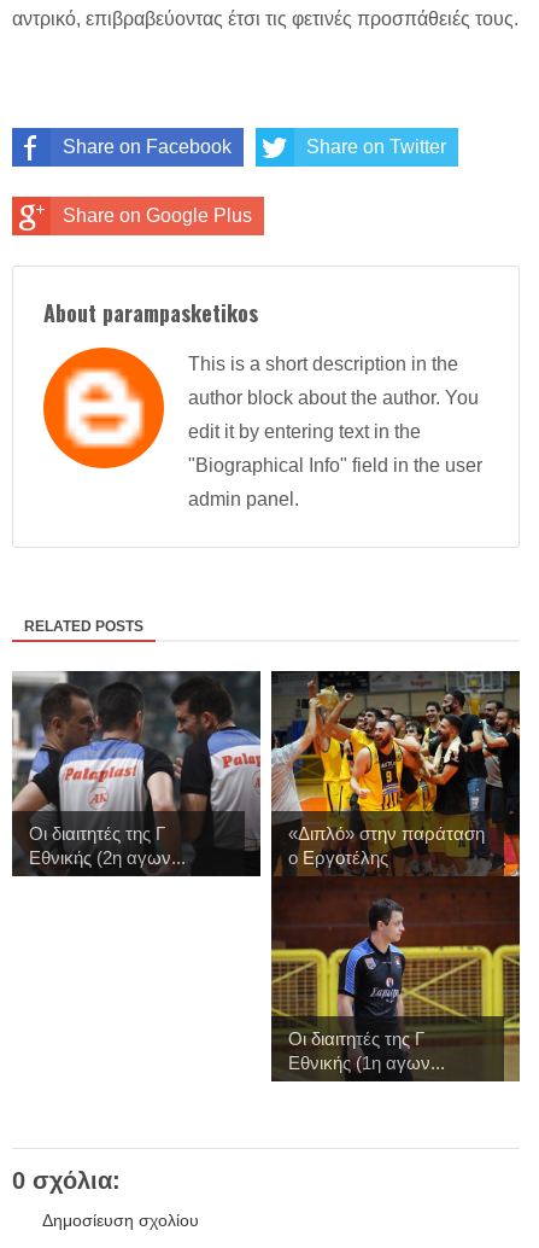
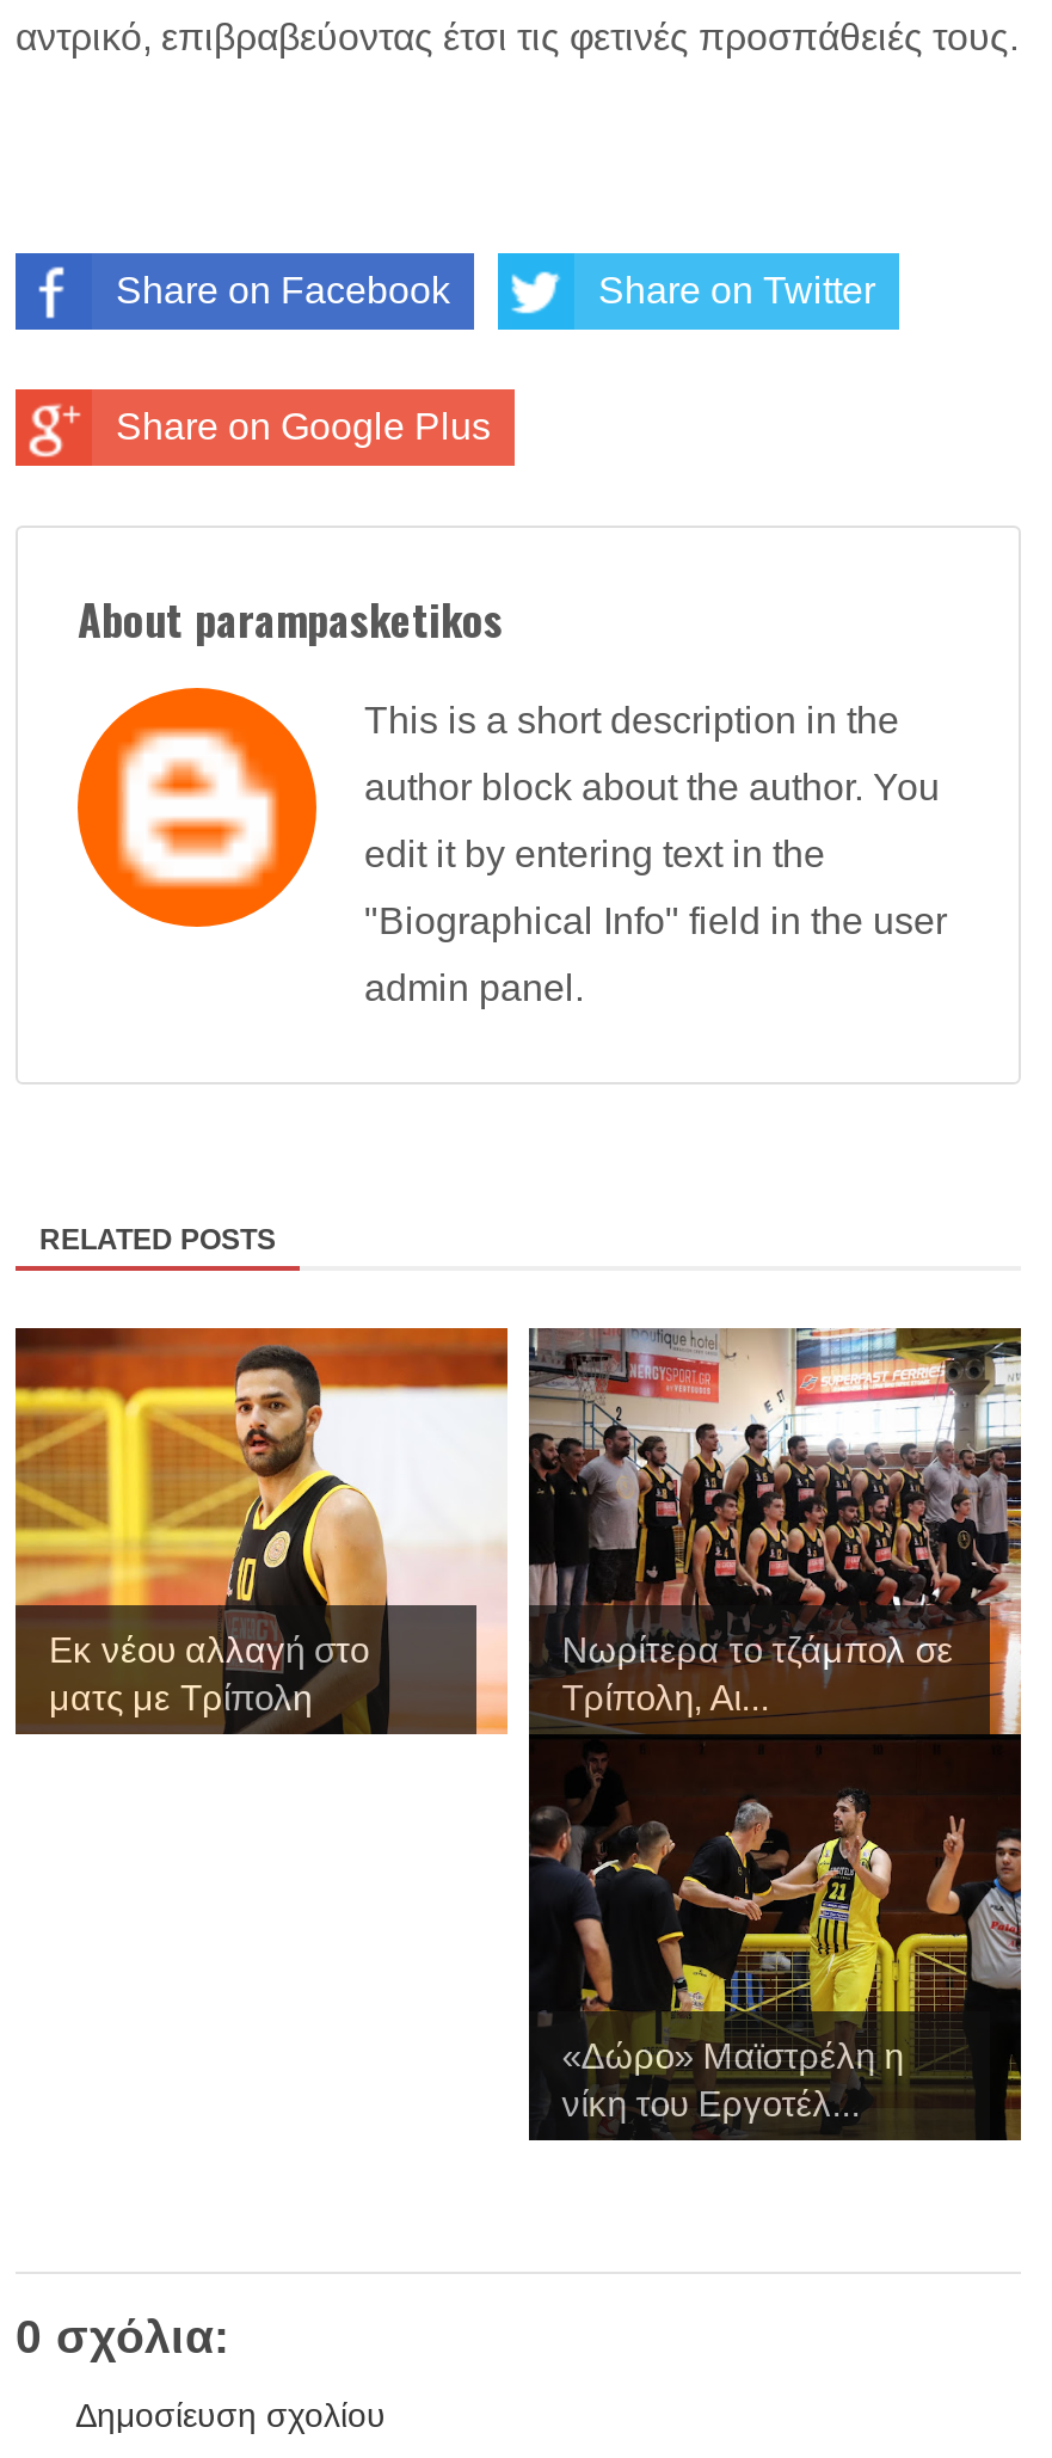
- [image]
- Οι διαιτητές της Γ
- Εθνικής (2η αγων...
+ [image]
+ Εκ νέου αλλαγή στο
+ ματς με Τρίπολη

- [image]
- «Διπλό» στην παράταση
- ο Εργοτέλης
+ [image]
+ Νωρίτερα το τζάμπολ σε
+ Τρίπολη, Αι...

- Οι διαιτητές της Γ
- Εθνικής (1η αγων...
+ «Δώρο» Μαϊστρέλη η
+ νίκη του Εργοτέλ...
